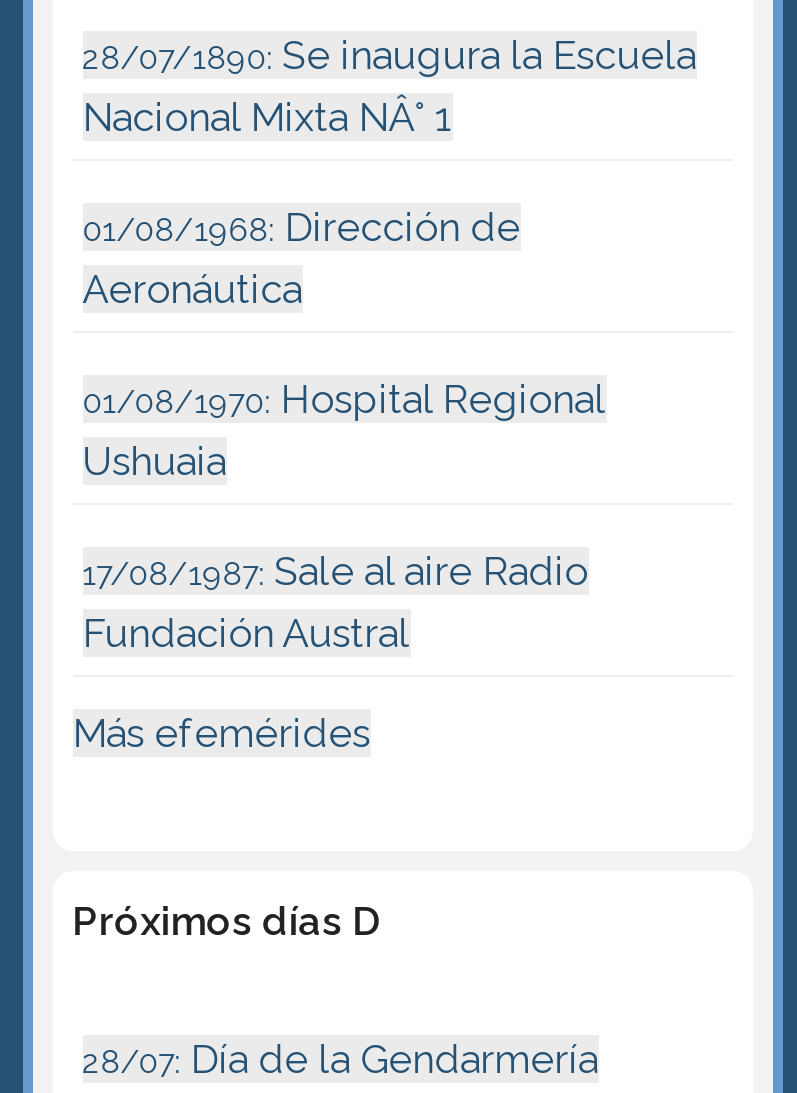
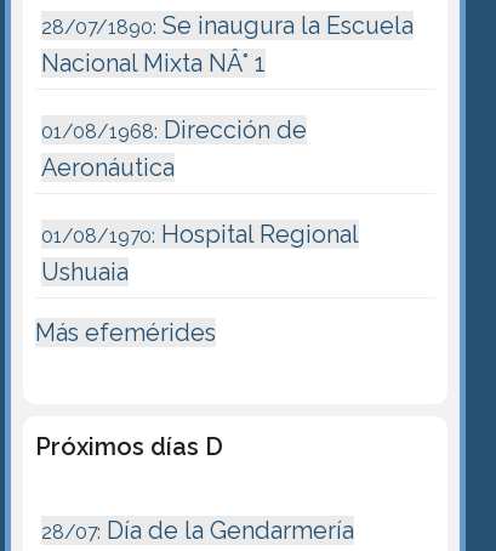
- 17/08/1987: Sale al aire Radio
- Fundación Austral
